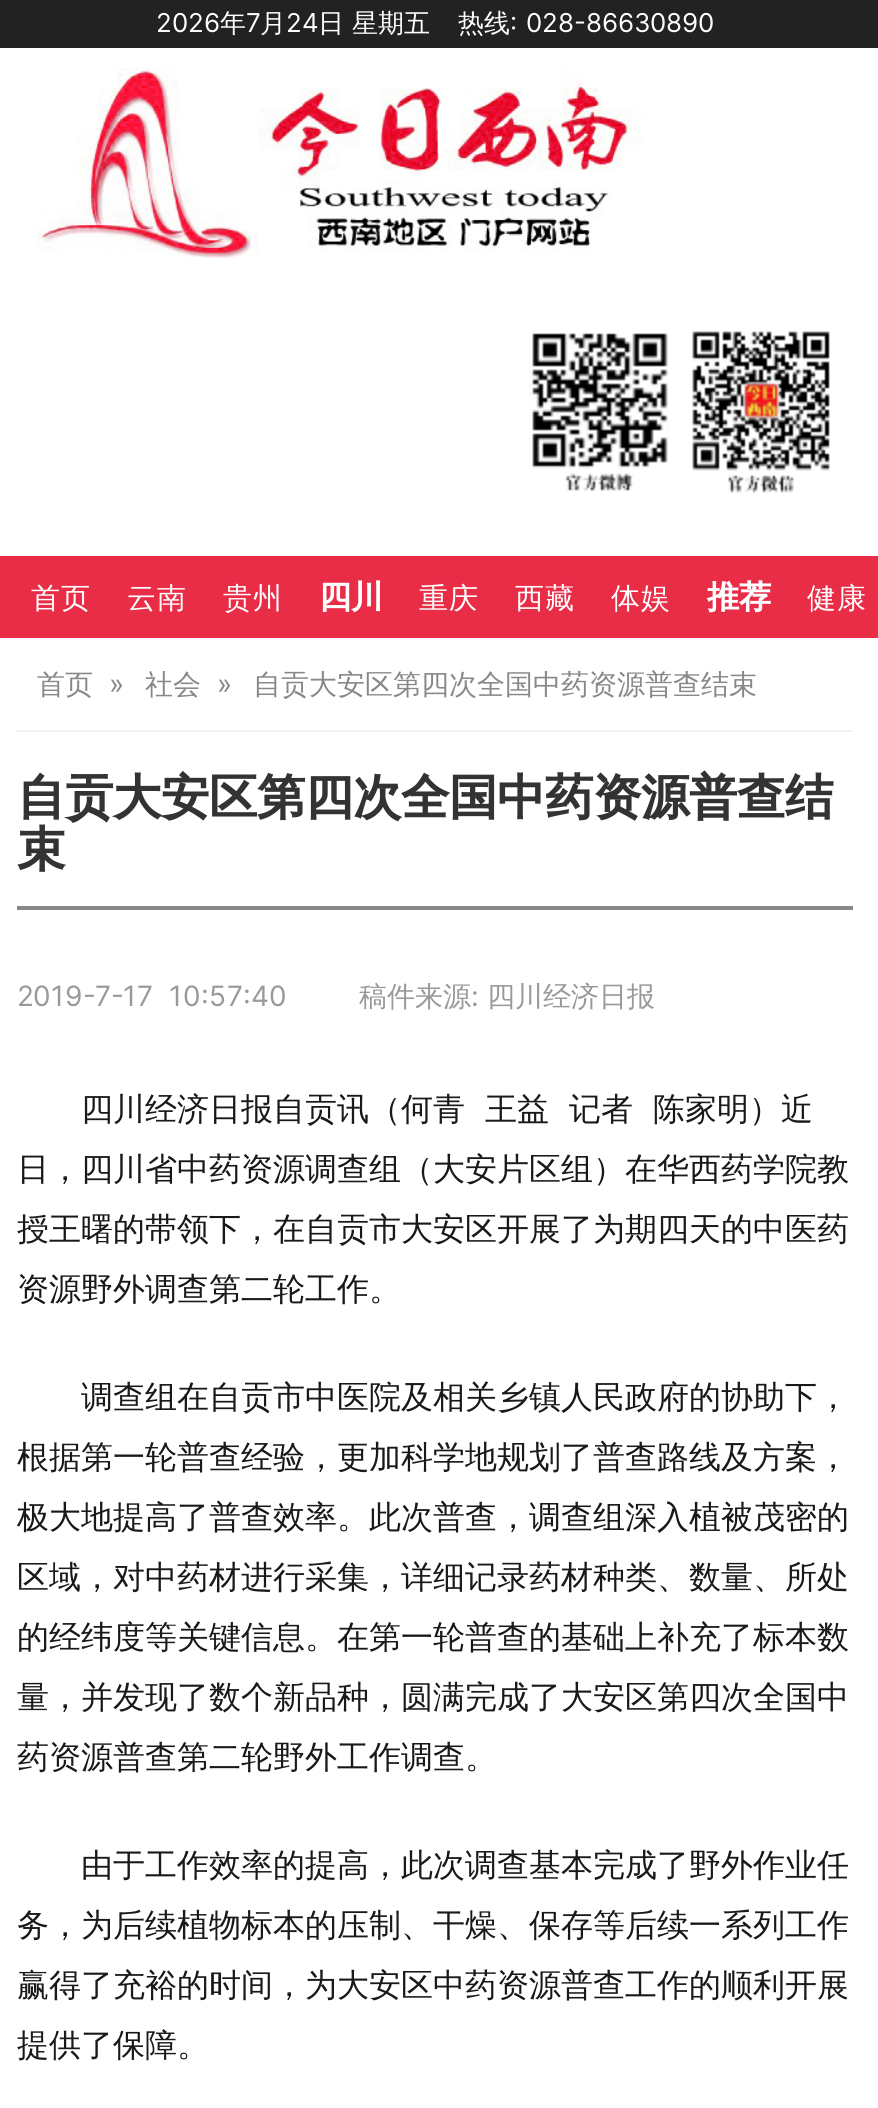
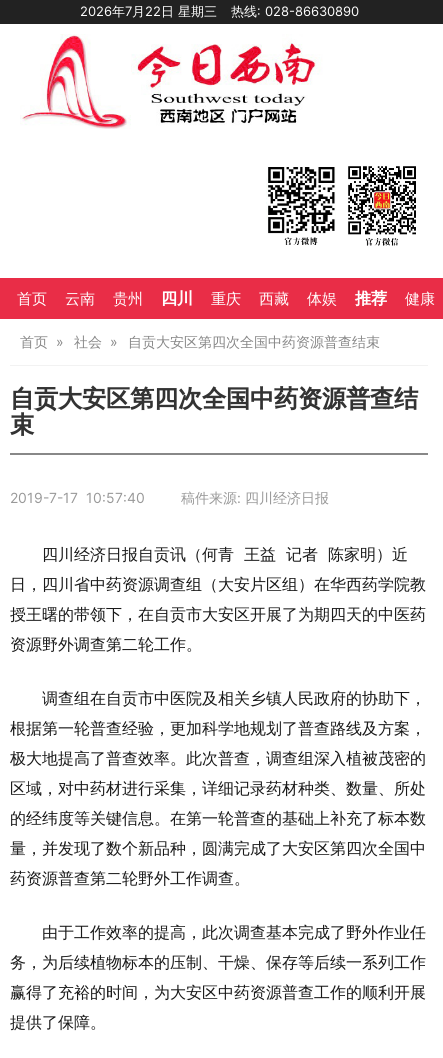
- 2026年7月24日 星期五
+ 2026年7月22日 星期三
